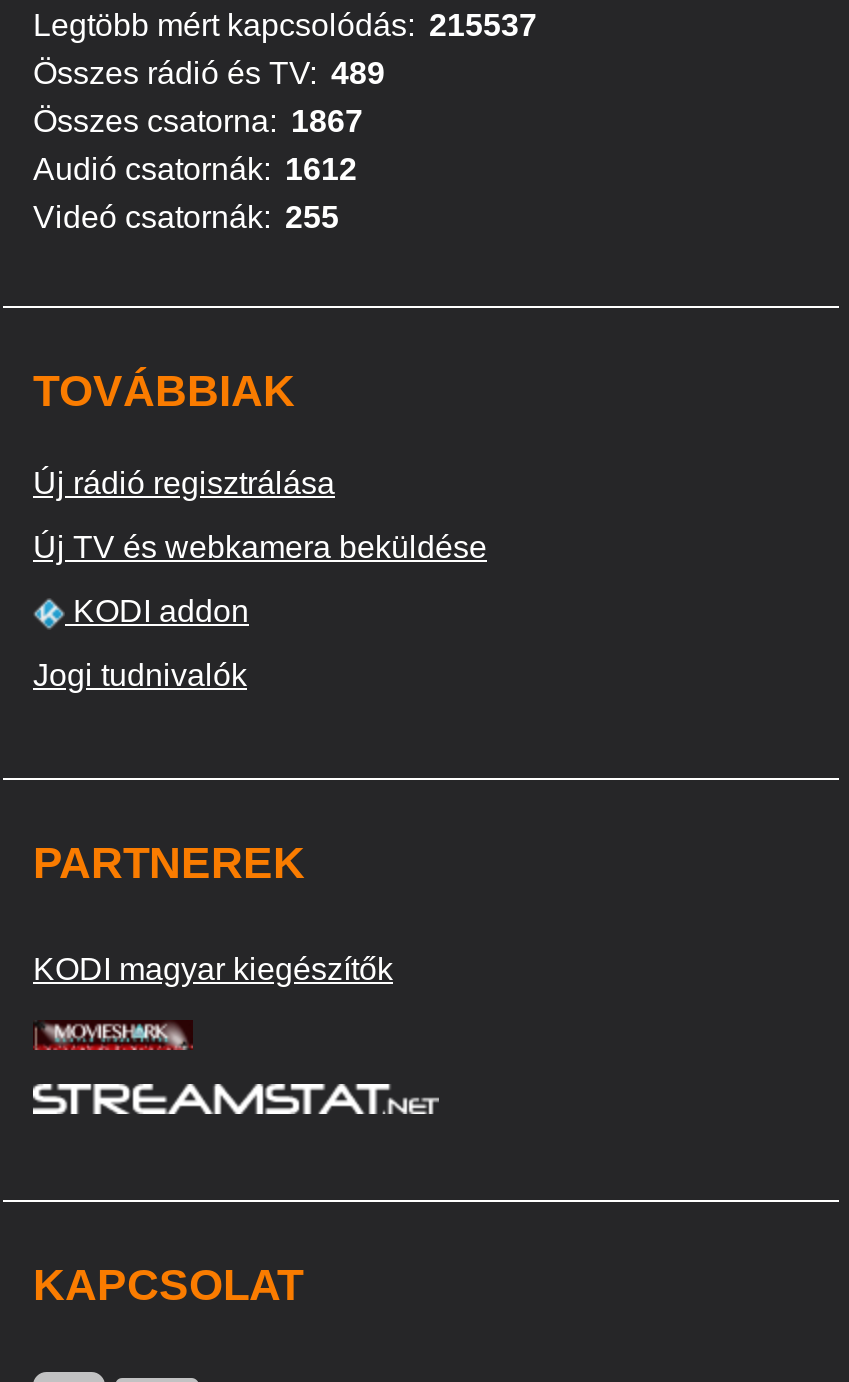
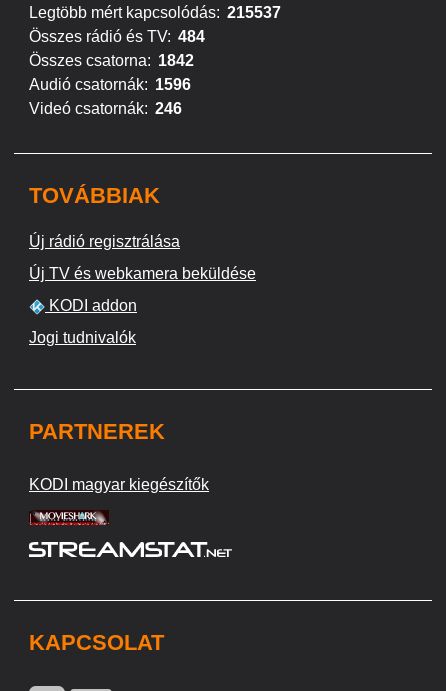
- Összes rádió és TV: 489
+ Összes rádió és TV: 484

- Összes csatorna: 1867
+ Összes csatorna: 1842

- Audió csatornák: 1612
+ Audió csatornák: 1596

- Videó csatornák: 255
+ Videó csatornák: 246
